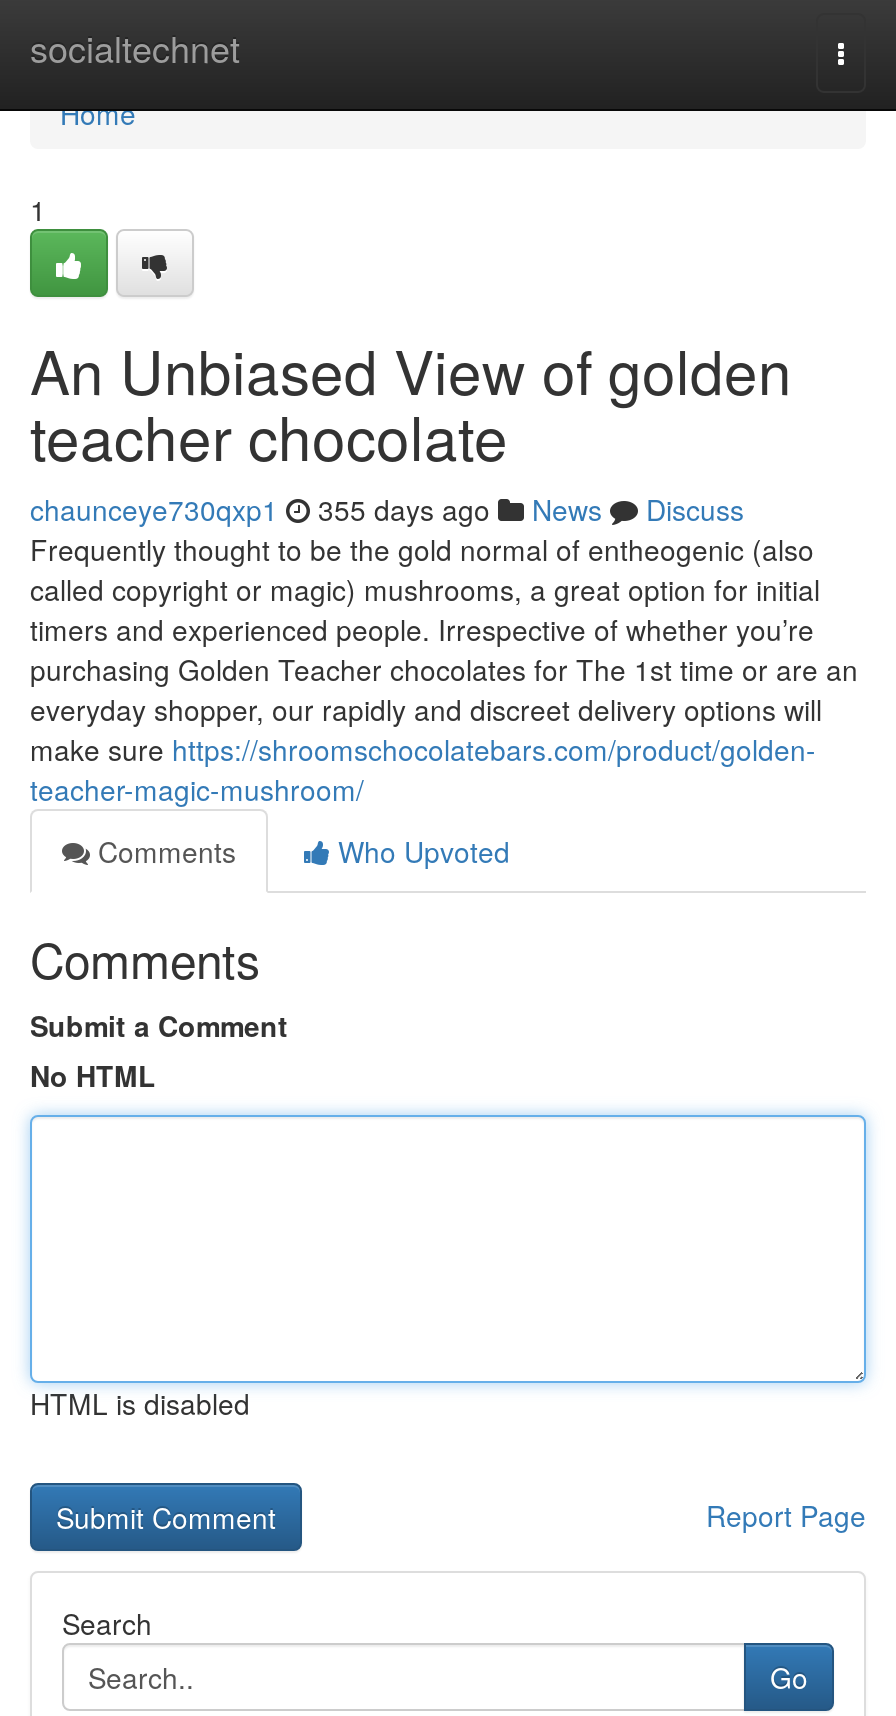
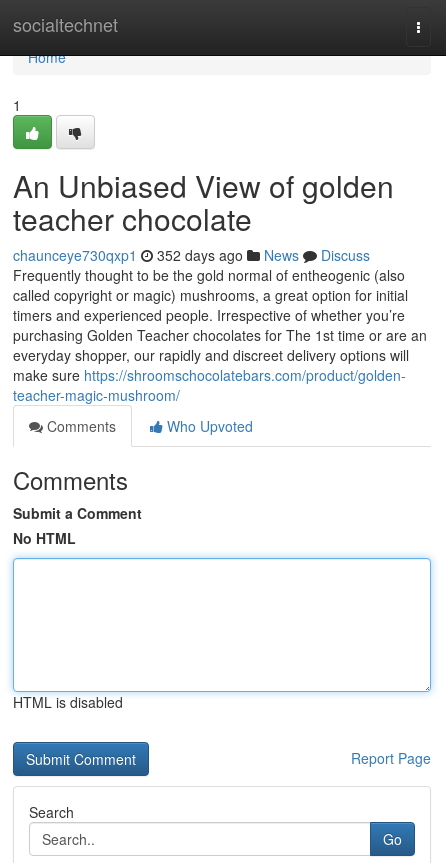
- chaunceye730qxp1 355 days ago News Discuss
+ chaunceye730qxp1 352 days ago News Discuss
